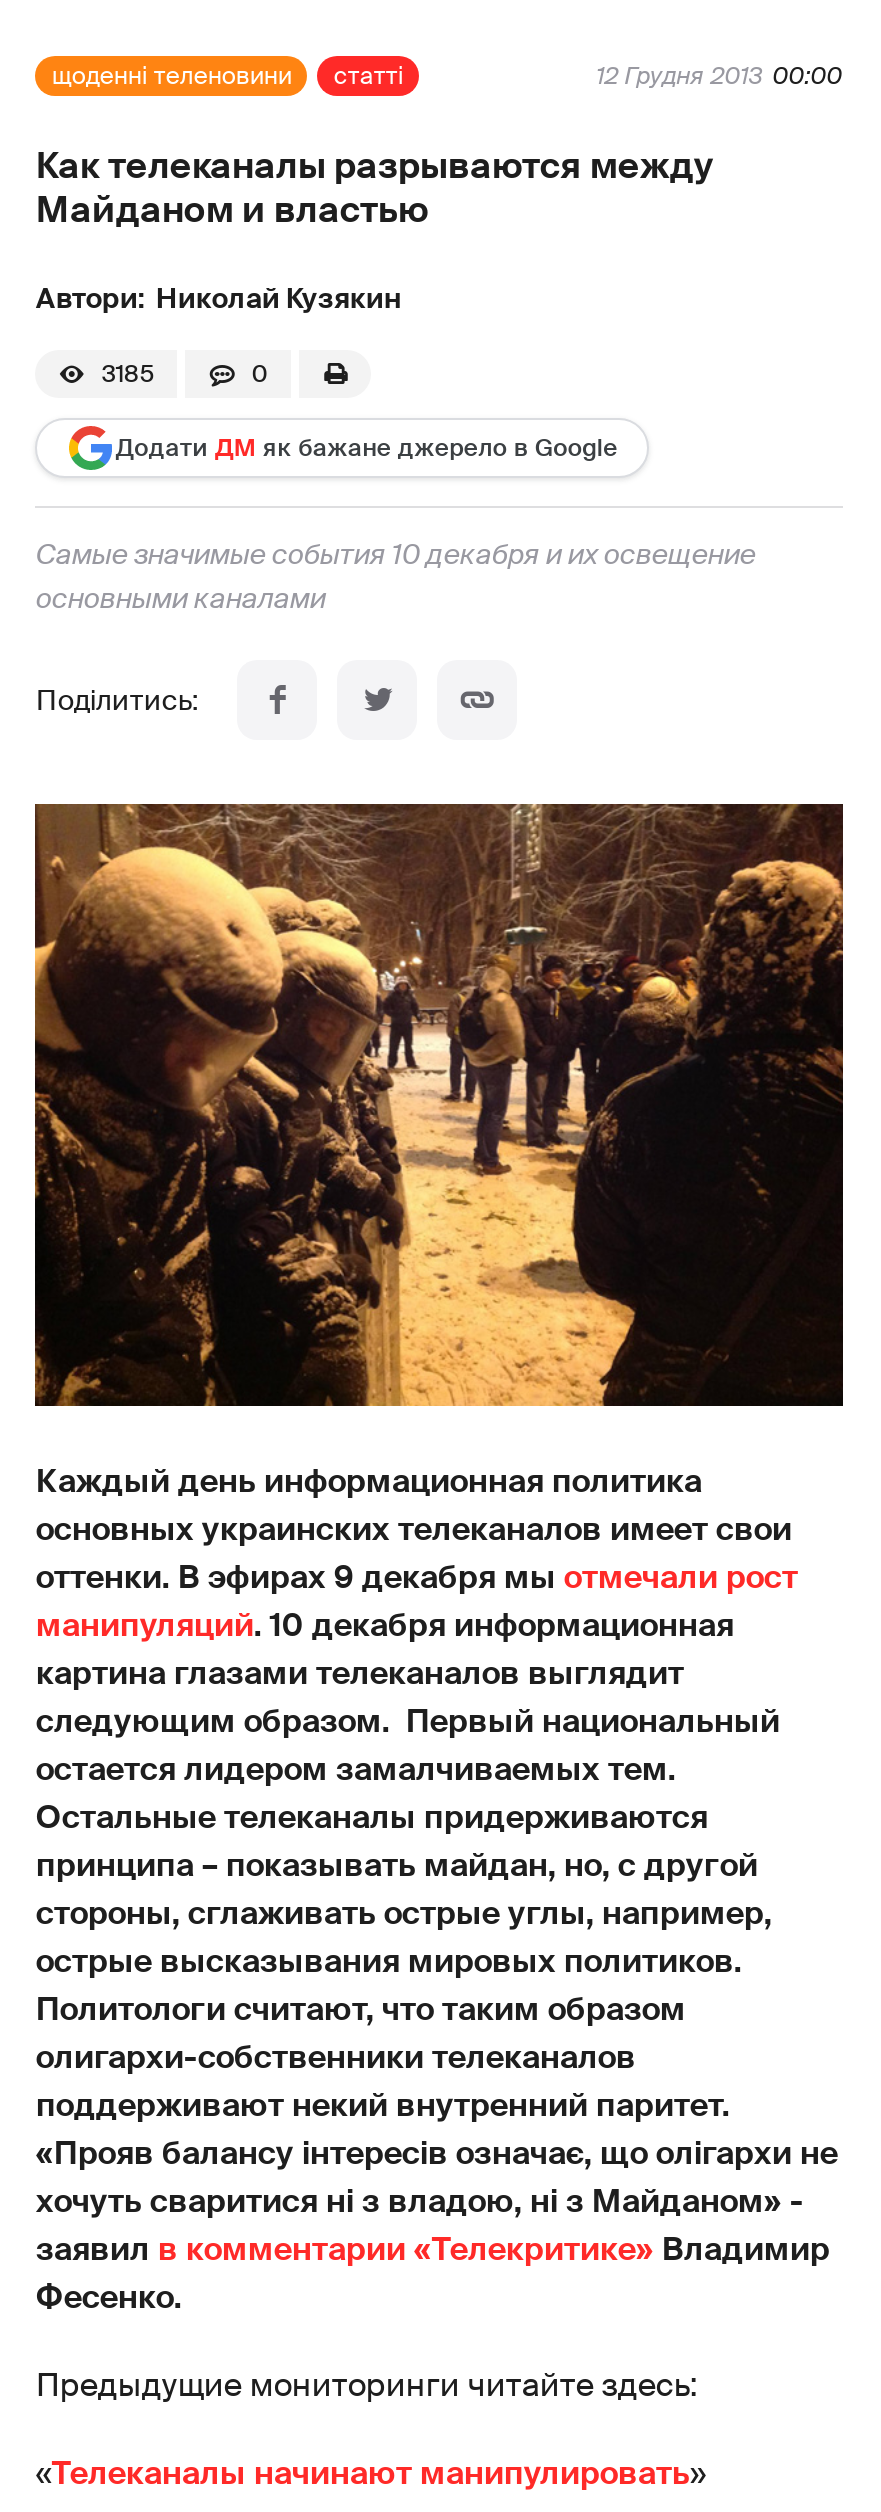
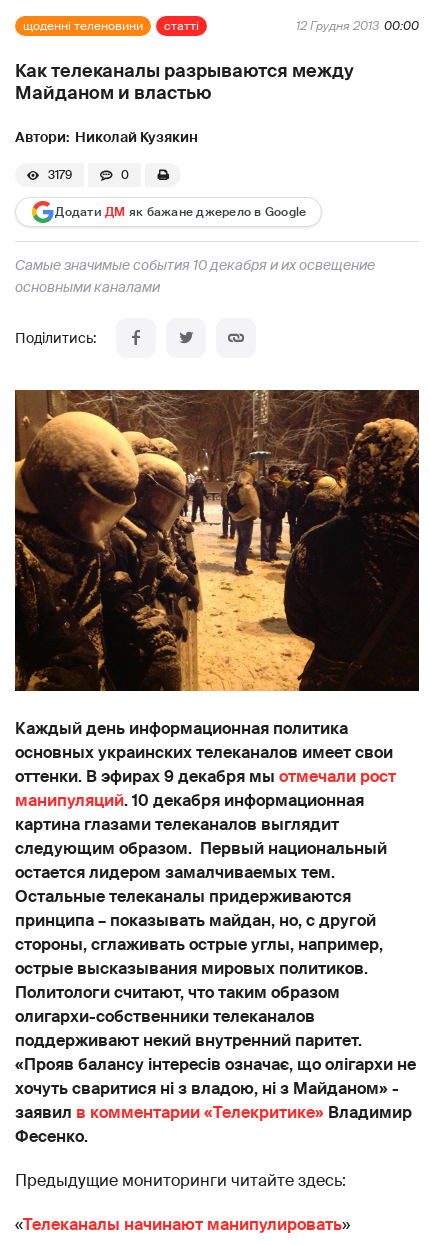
- 3185
+ 3179
